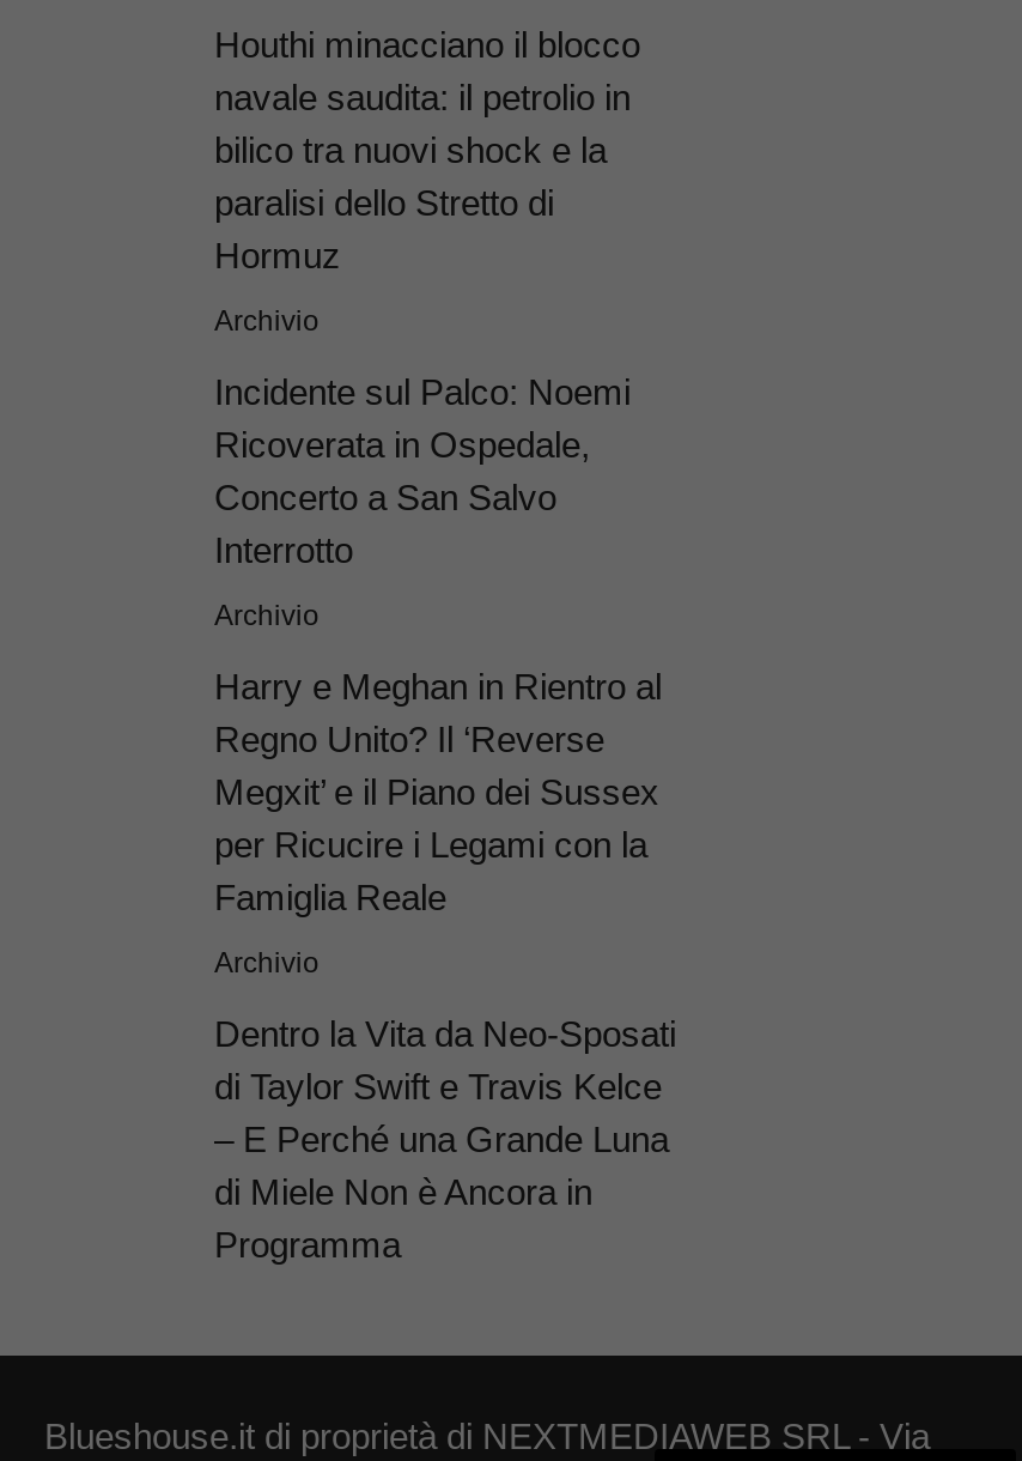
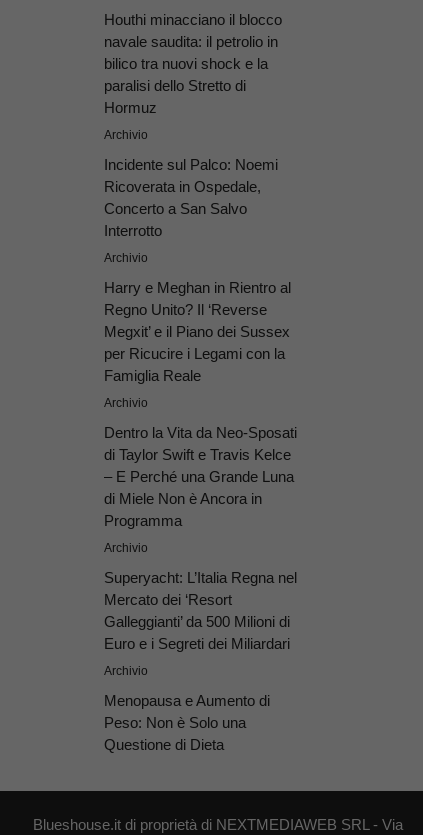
+ Archivio
+ Superyacht: L’Italia Regna nel
+ Mercato dei ‘Resort
+ Galleggianti’ da 500 Milioni di
+ Euro e i Segreti dei Miliardari
+ Archivio
+ Menopausa e Aumento di
+ Peso: Non è Solo una
+ Questione di Dieta
